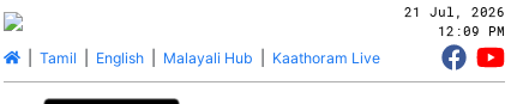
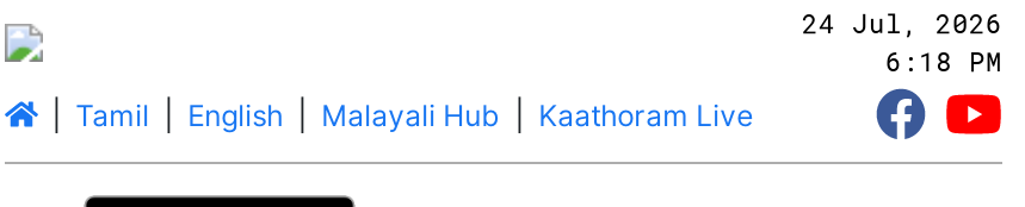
- 21 Jul, 2026
+ 24 Jul, 2026

- 12:09 PM
+ 6:18 PM
